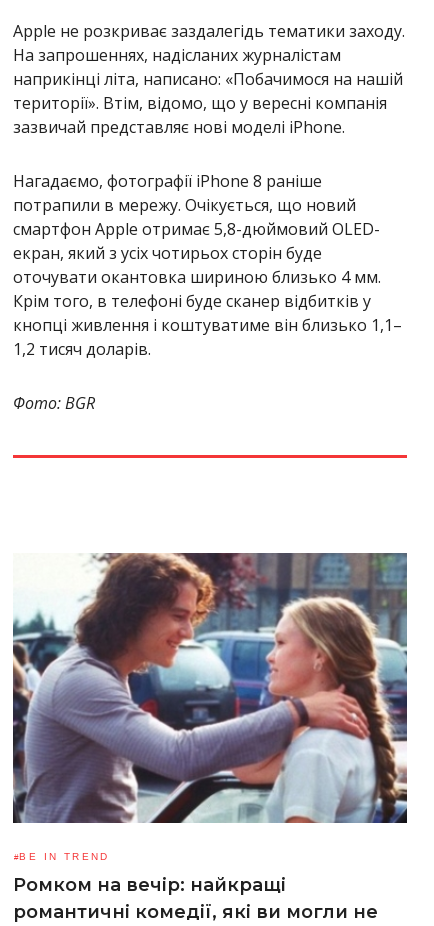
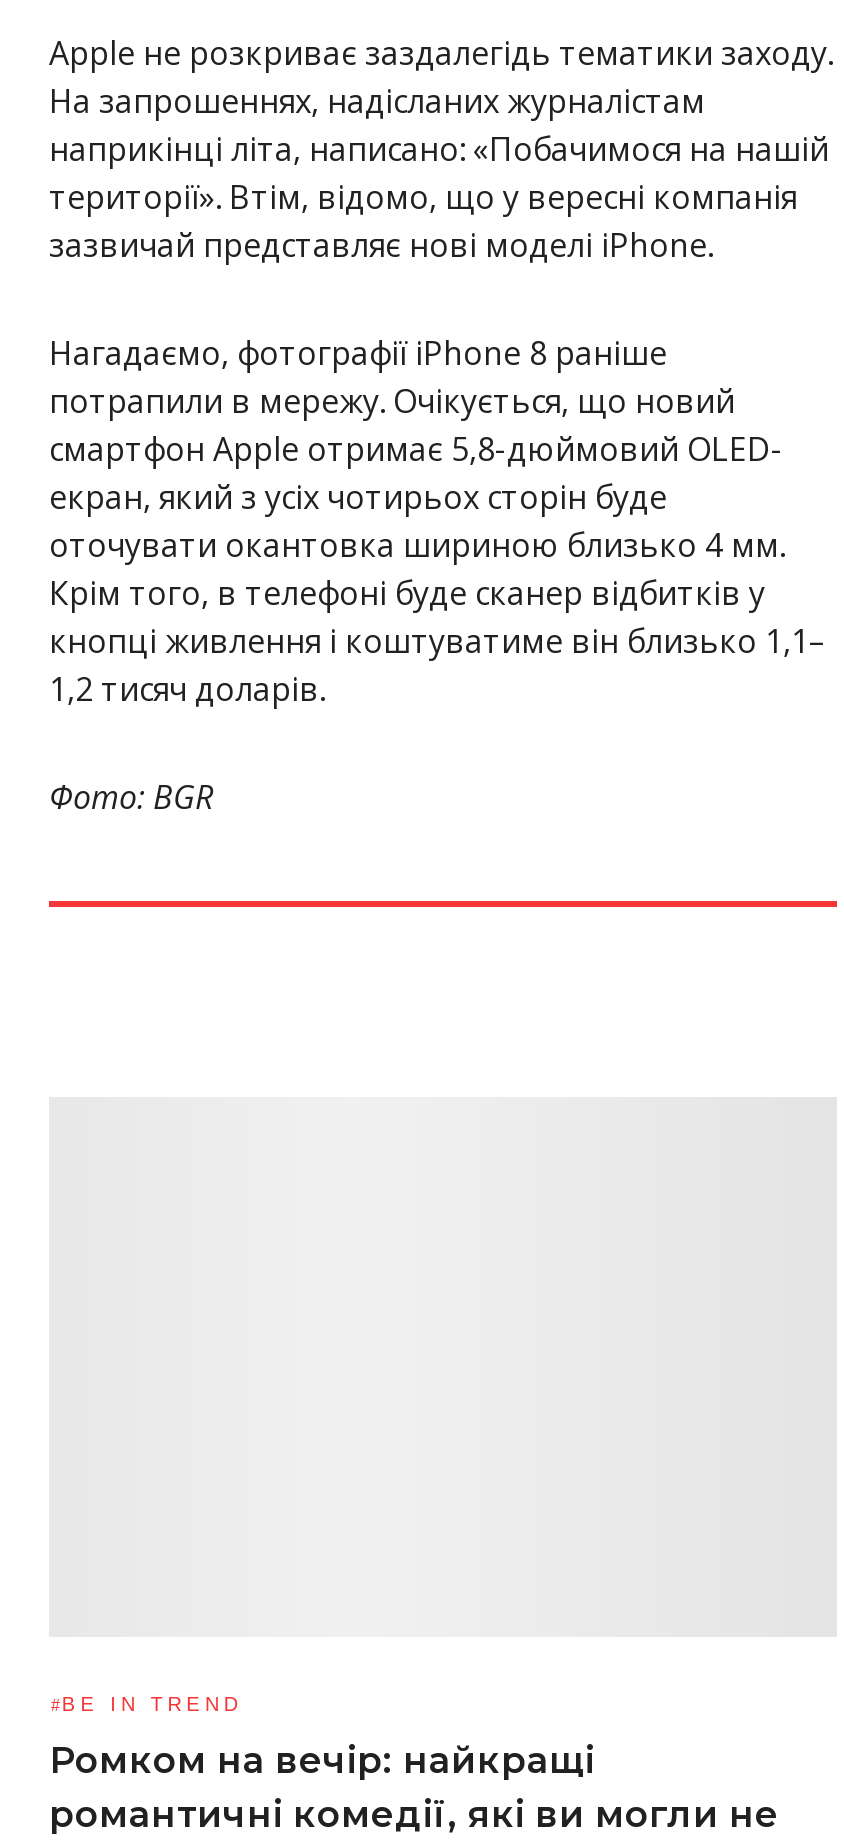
- [image]
